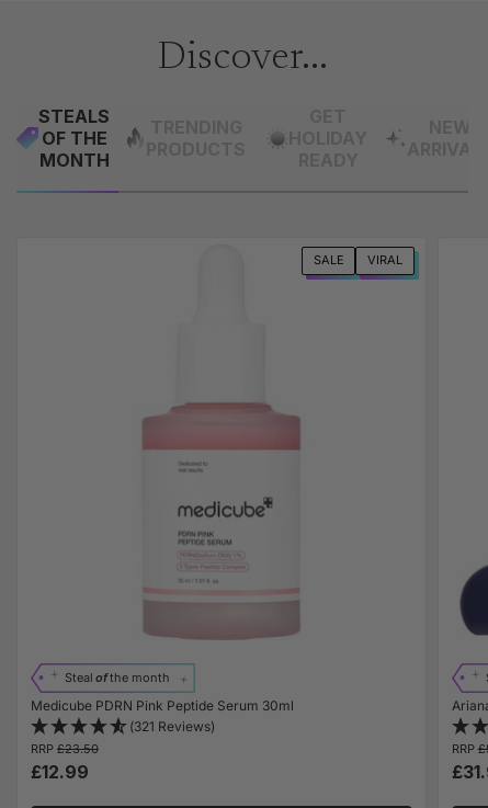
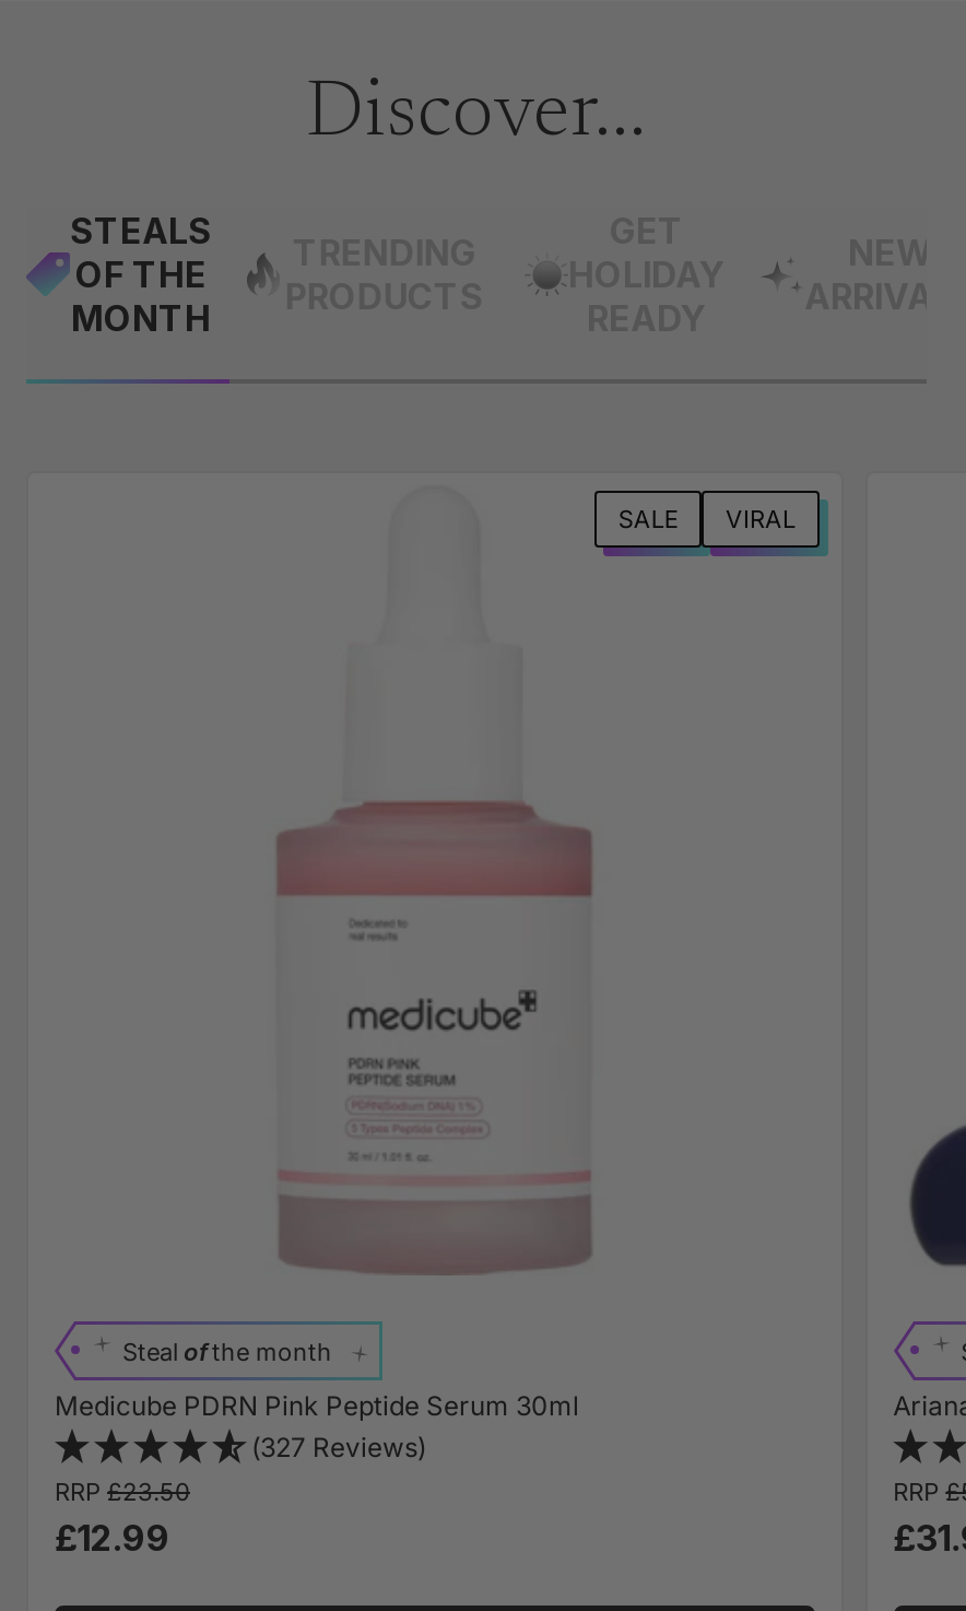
- (321 Reviews)
+ (327 Reviews)
